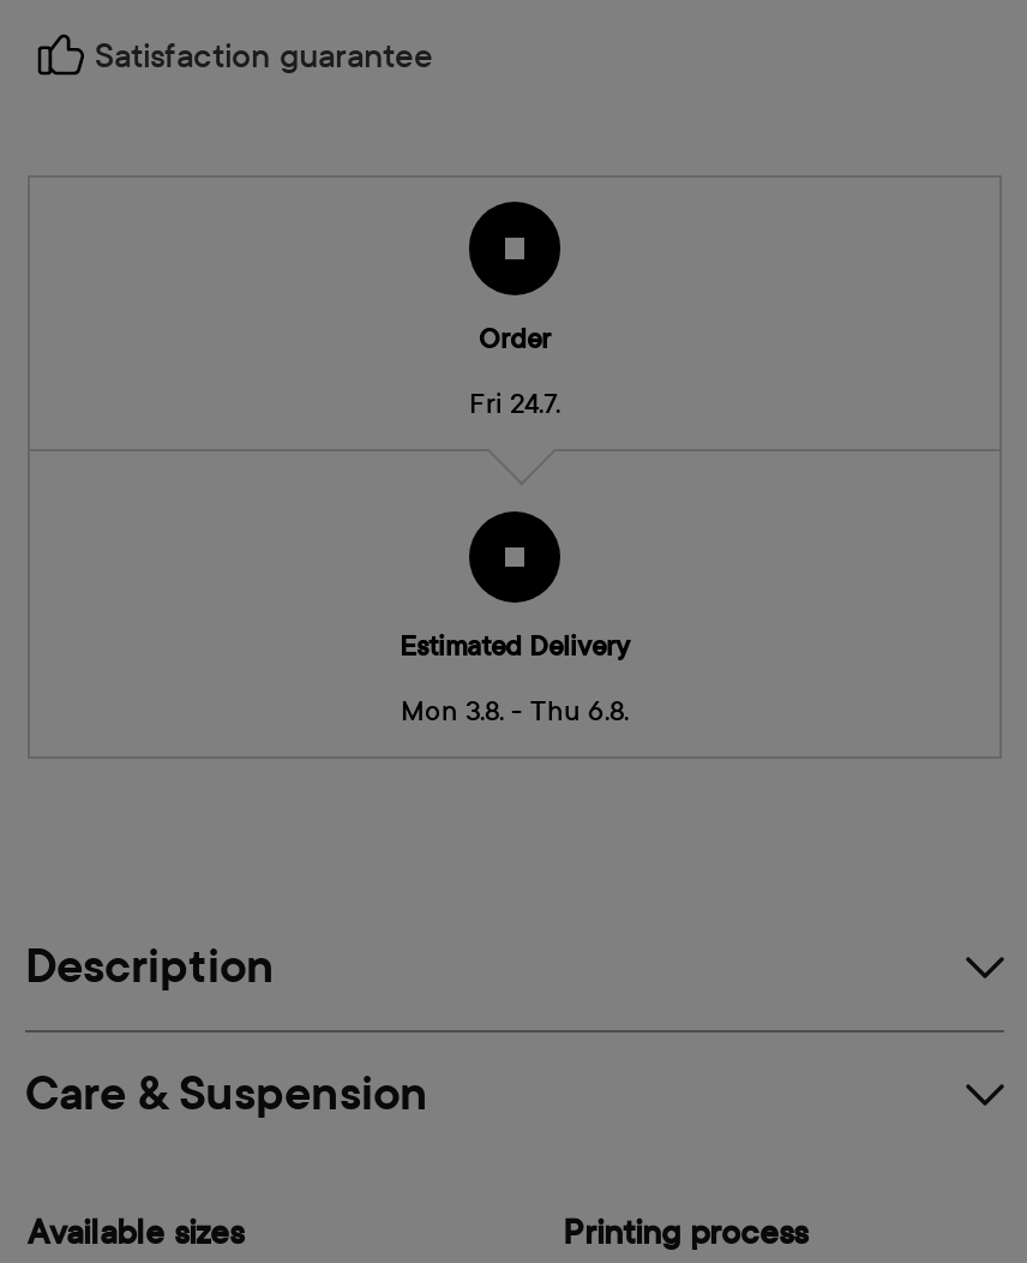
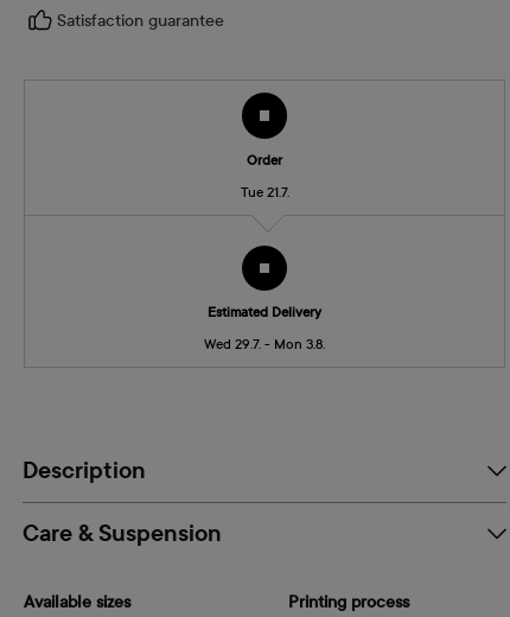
- Fri 24.7.
+ Tue 21.7.

- Mon 3.8. - Thu 6.8.
+ Wed 29.7. - Mon 3.8.
